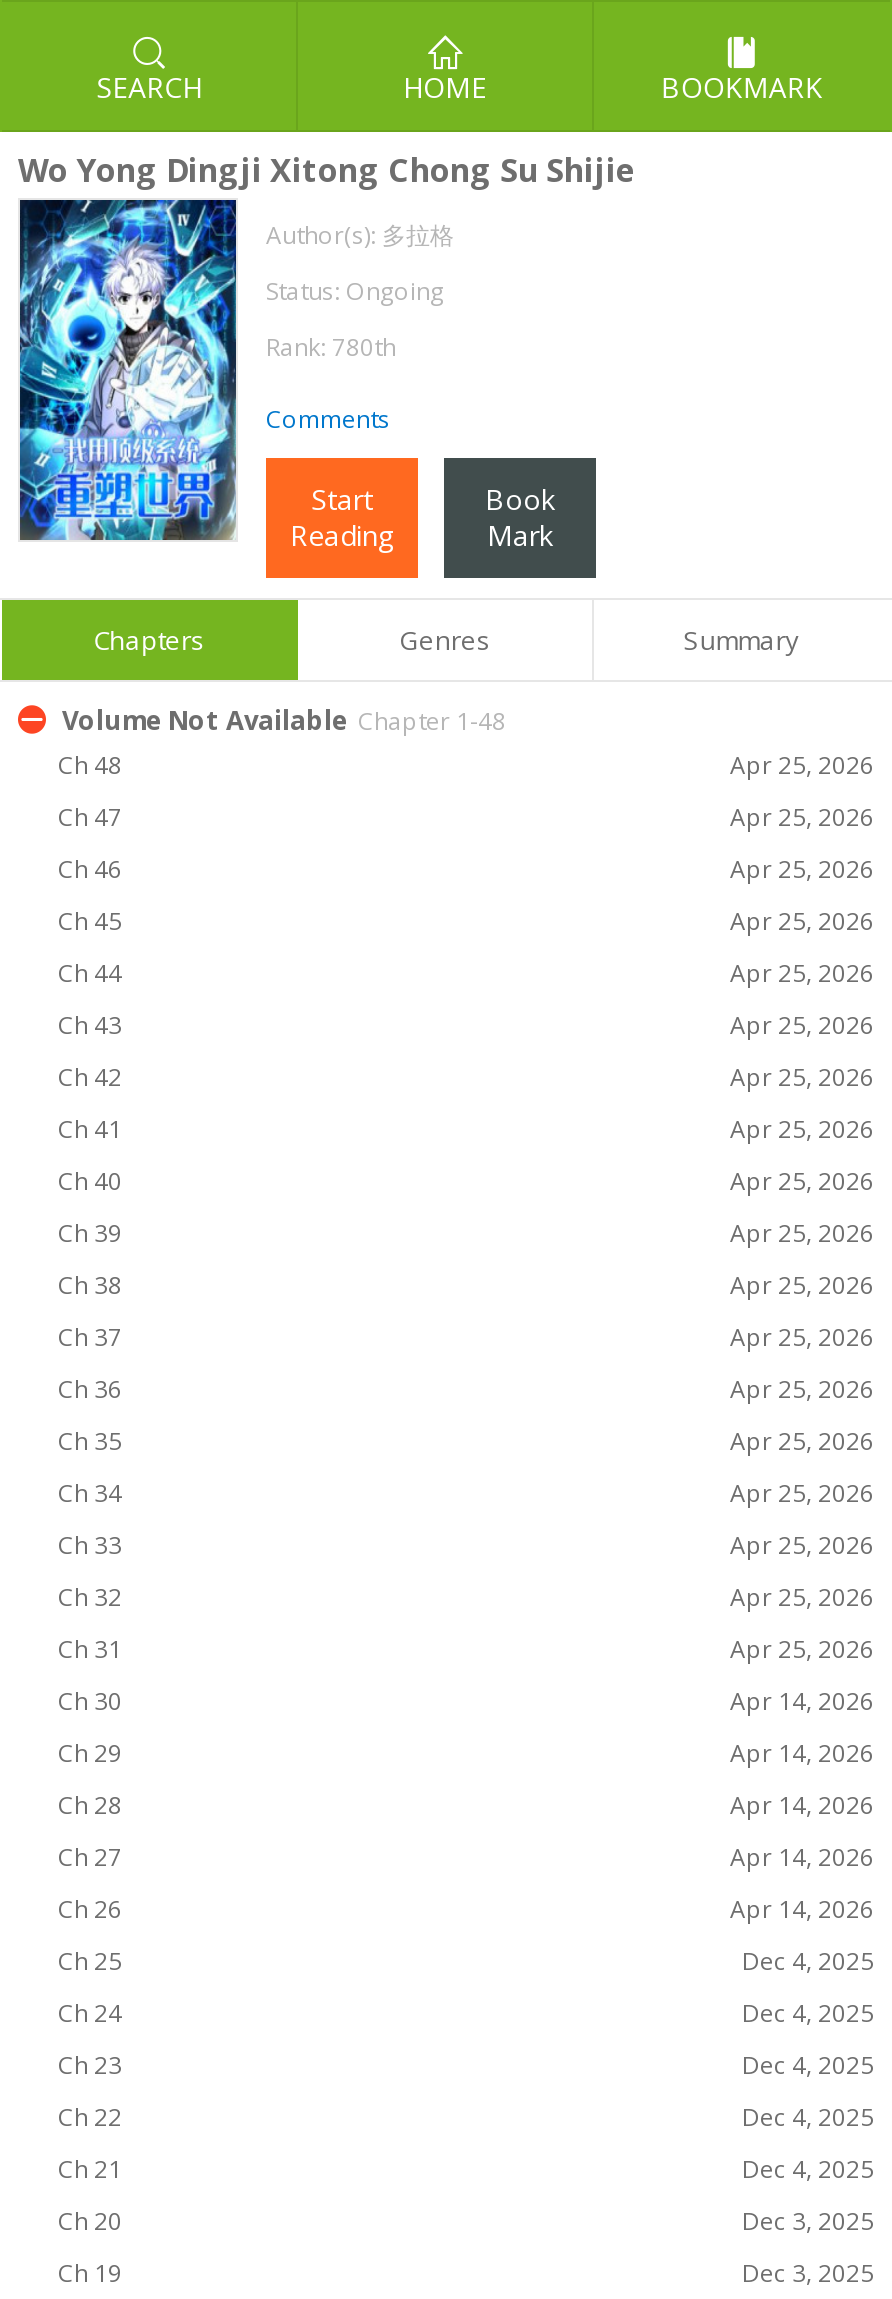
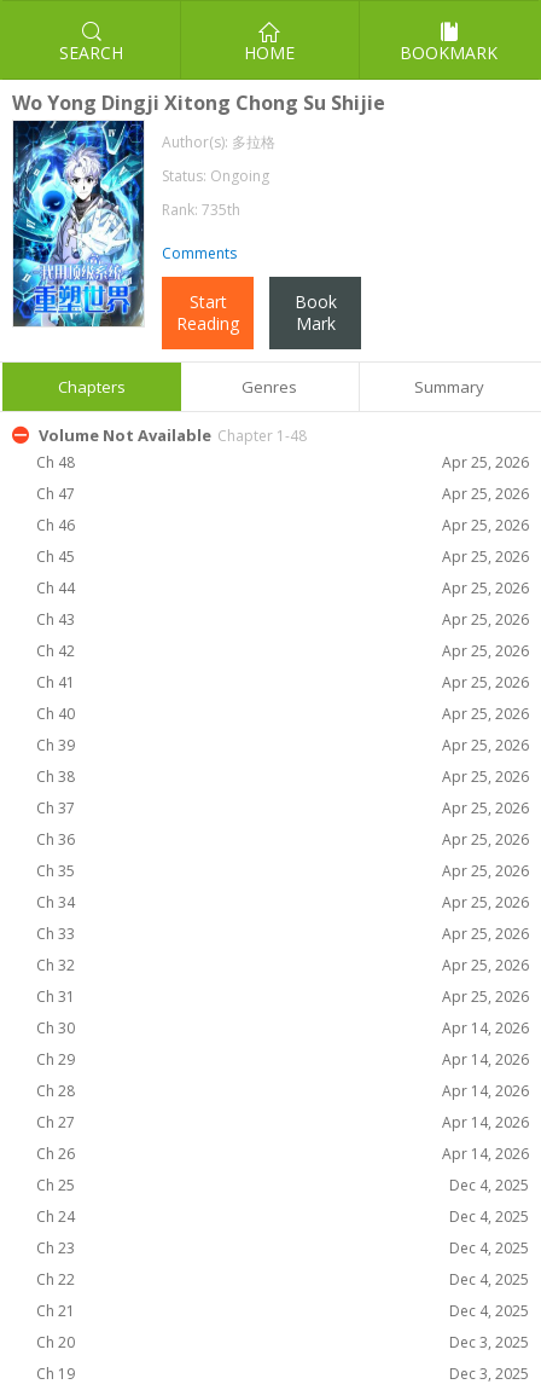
- Rank: 780th
+ Rank: 735th
